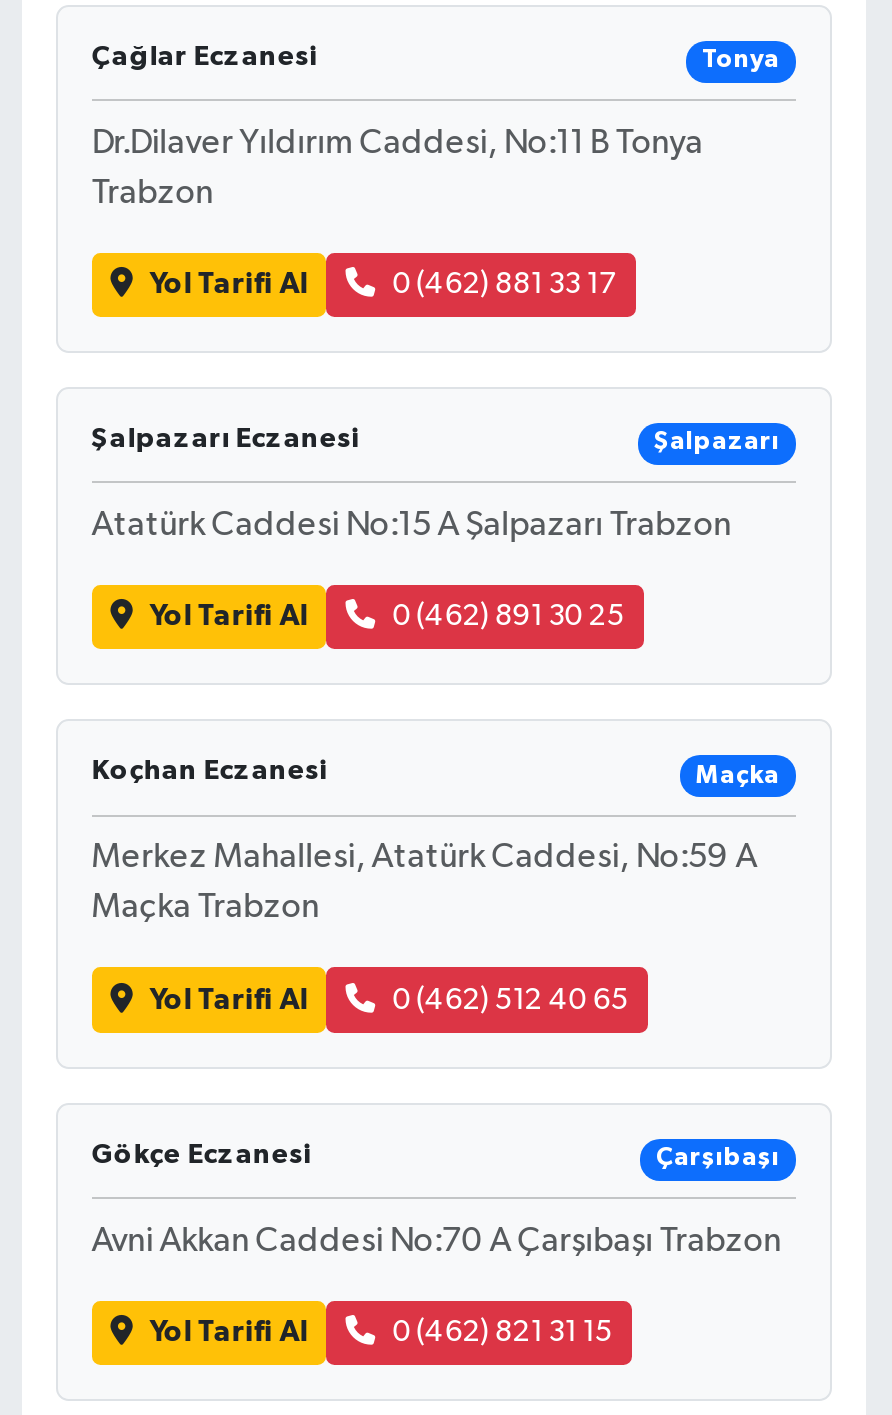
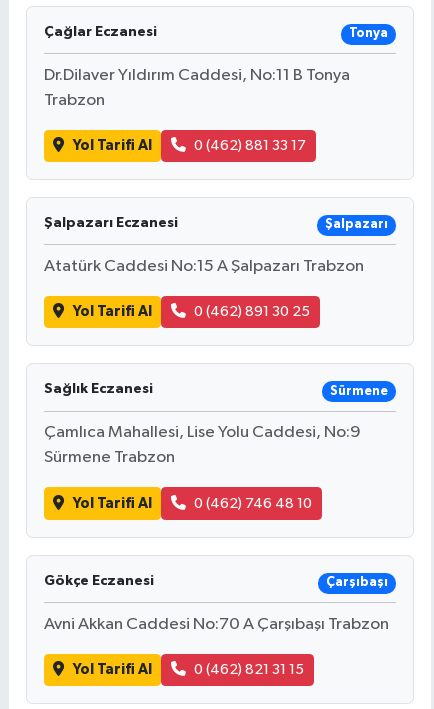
- Koçhan Eczanesi
- Maçka
+ Sağlık Eczanesi
+ Sürmene

- Merkez Mahallesi, Atatürk Caddesi, No:59 A
+ Çamlıca Mahallesi, Lise Yolu Caddesi, No:9

- Maçka Trabzon
+ Sürmene Trabzon

- 0 (462) 512 40 65
+ 0 (462) 746 48 10
